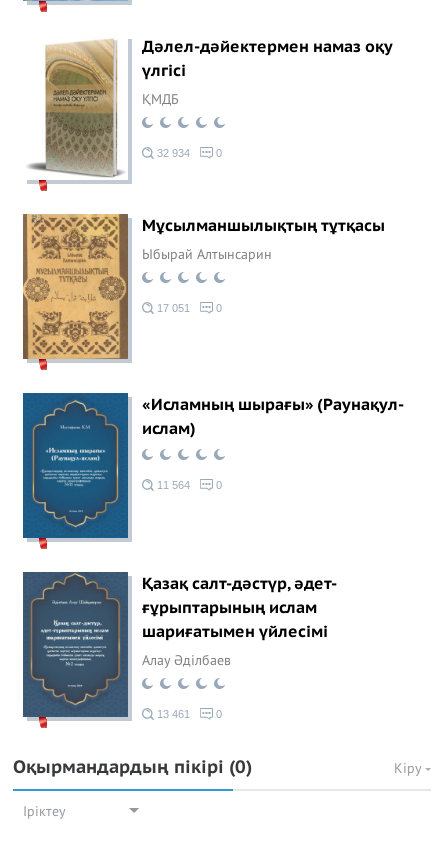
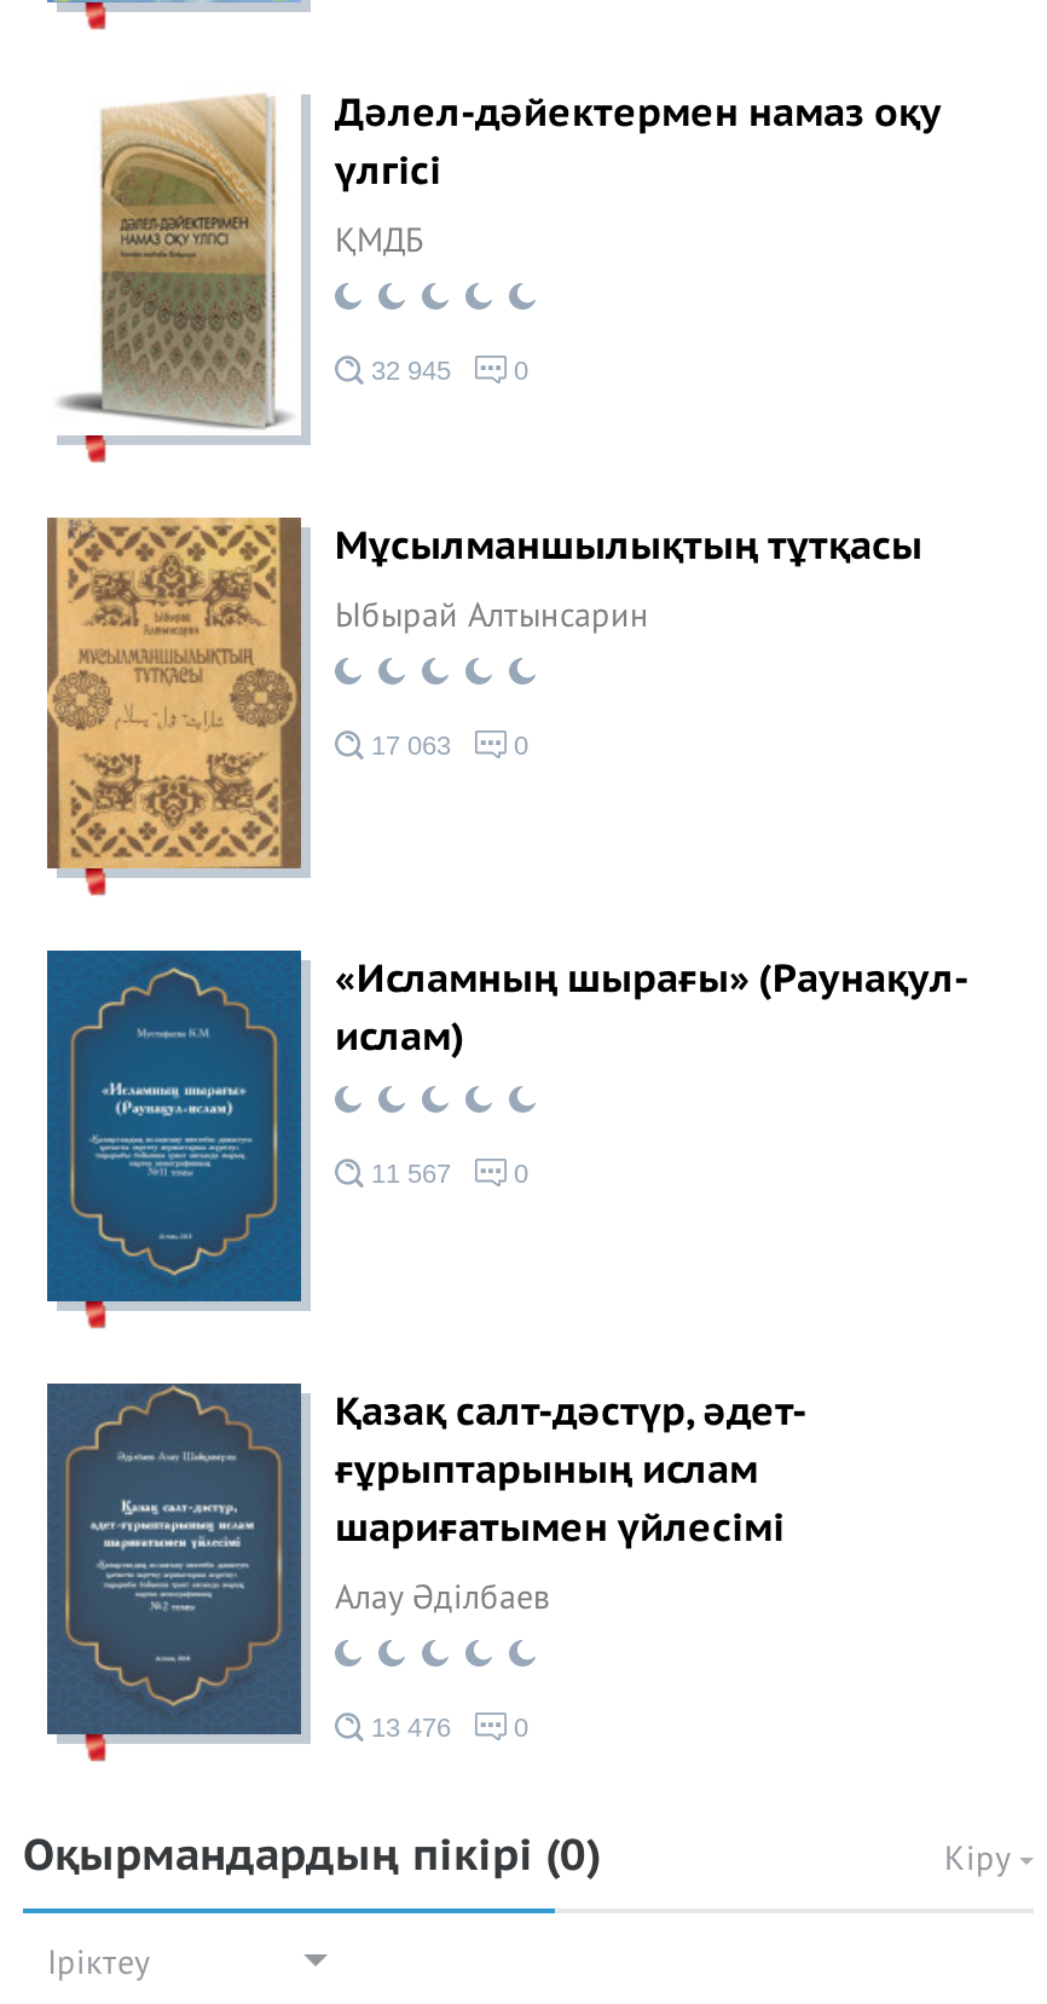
- 32 934
+ 32 945

- 17 051
+ 17 063

- 11 564
+ 11 567

- 13 461
+ 13 476
